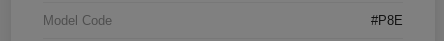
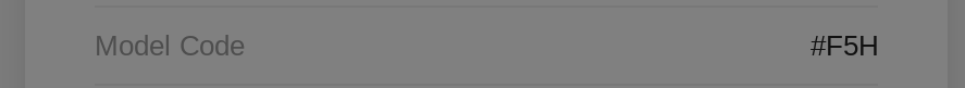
- #P8E
+ #F5H
